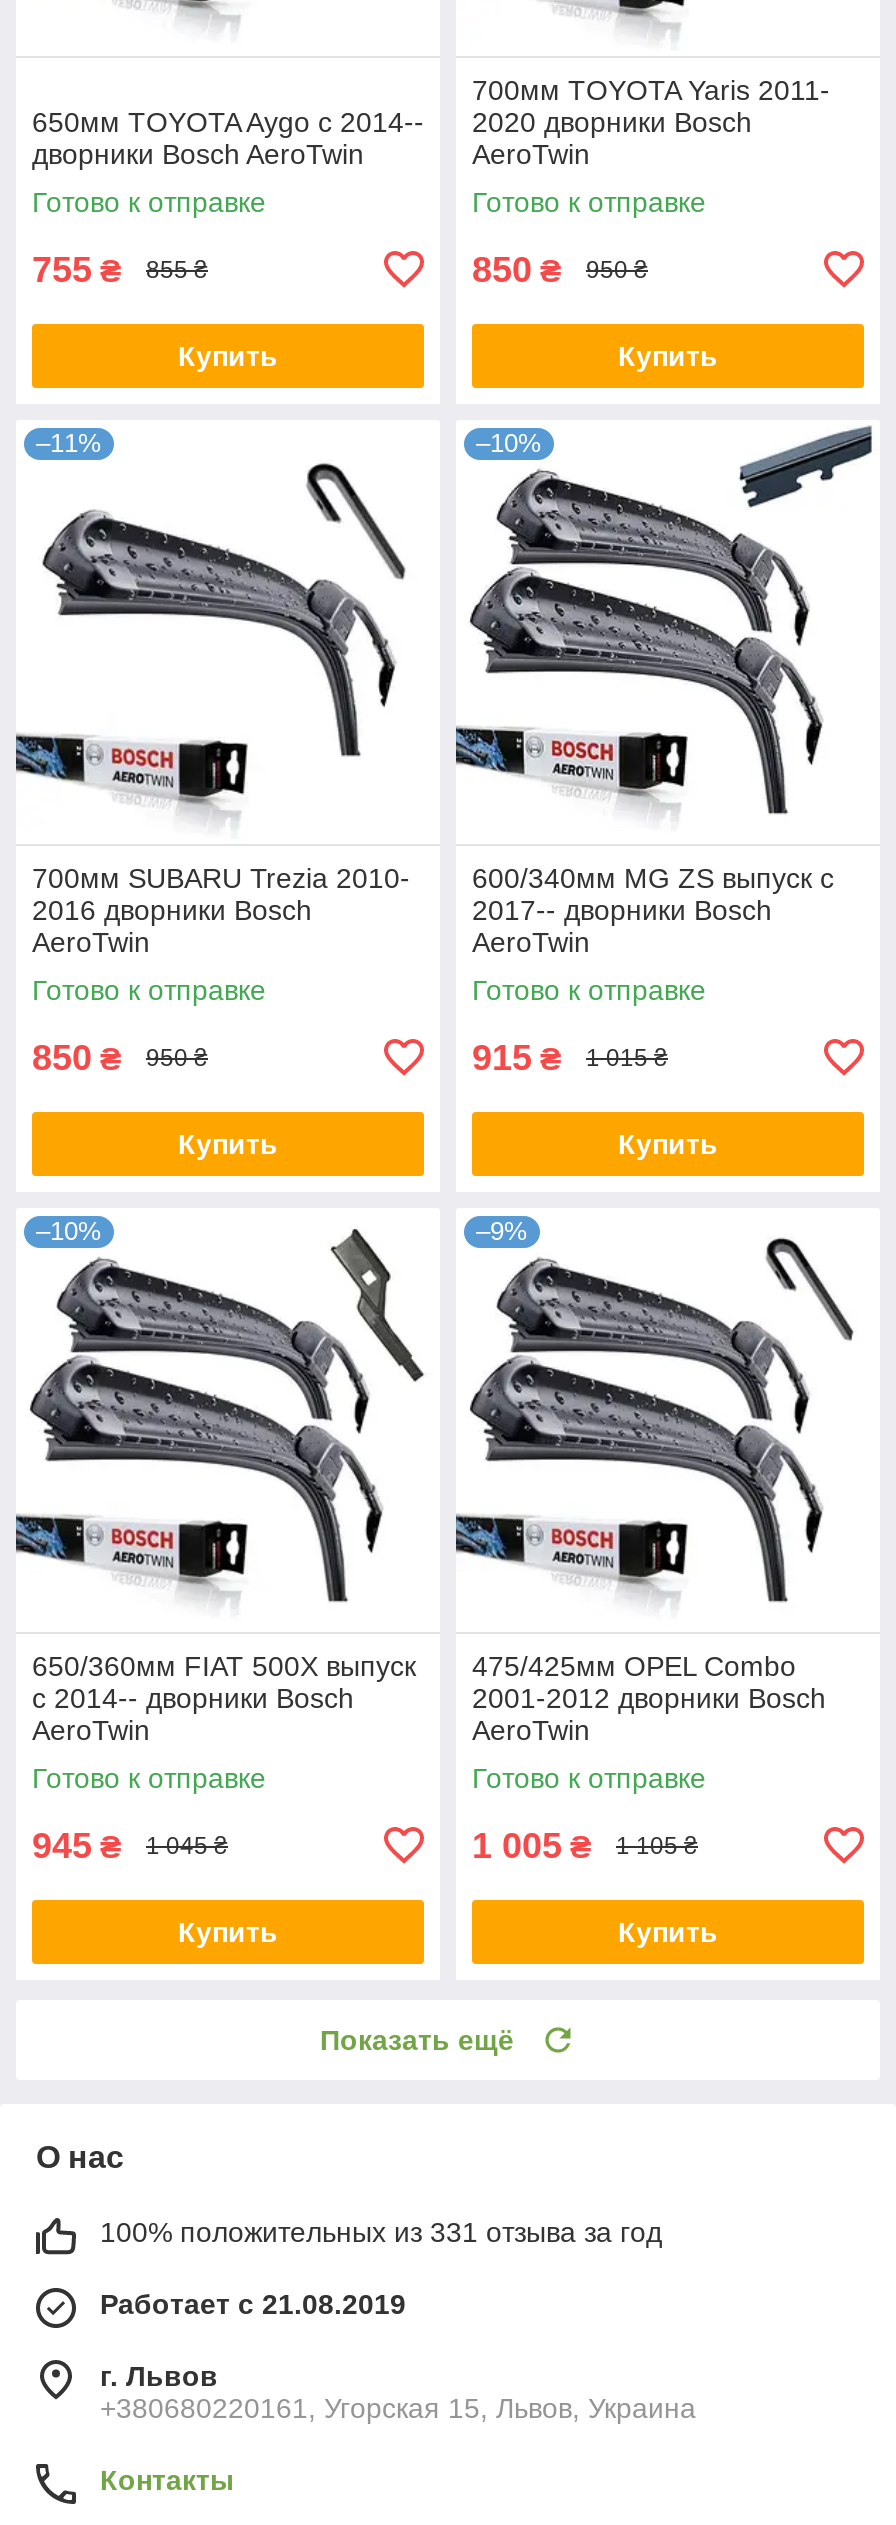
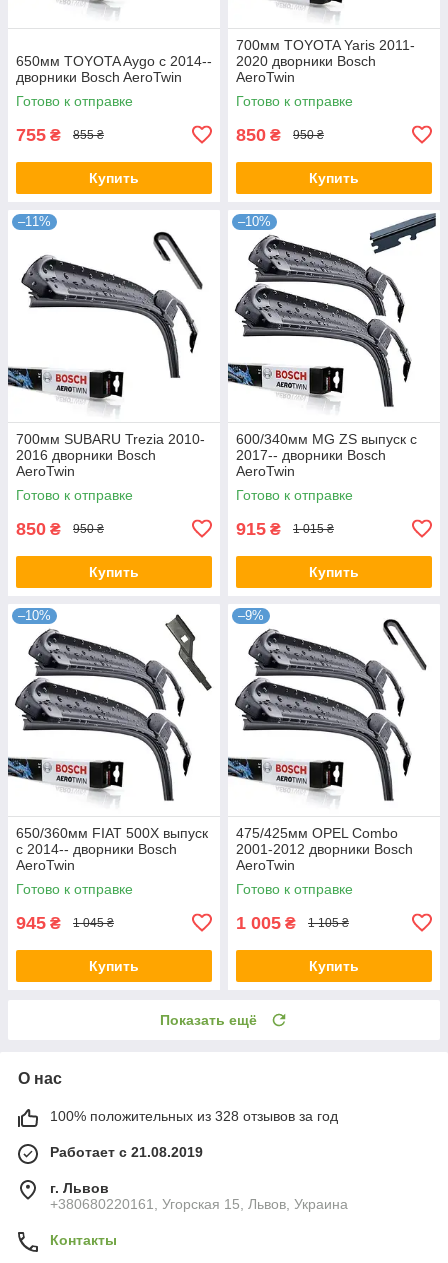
- 100% положительных из 331 отзыва за год
+ 100% положительных из 328 отзывов за год
